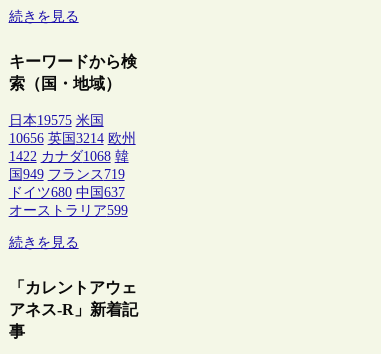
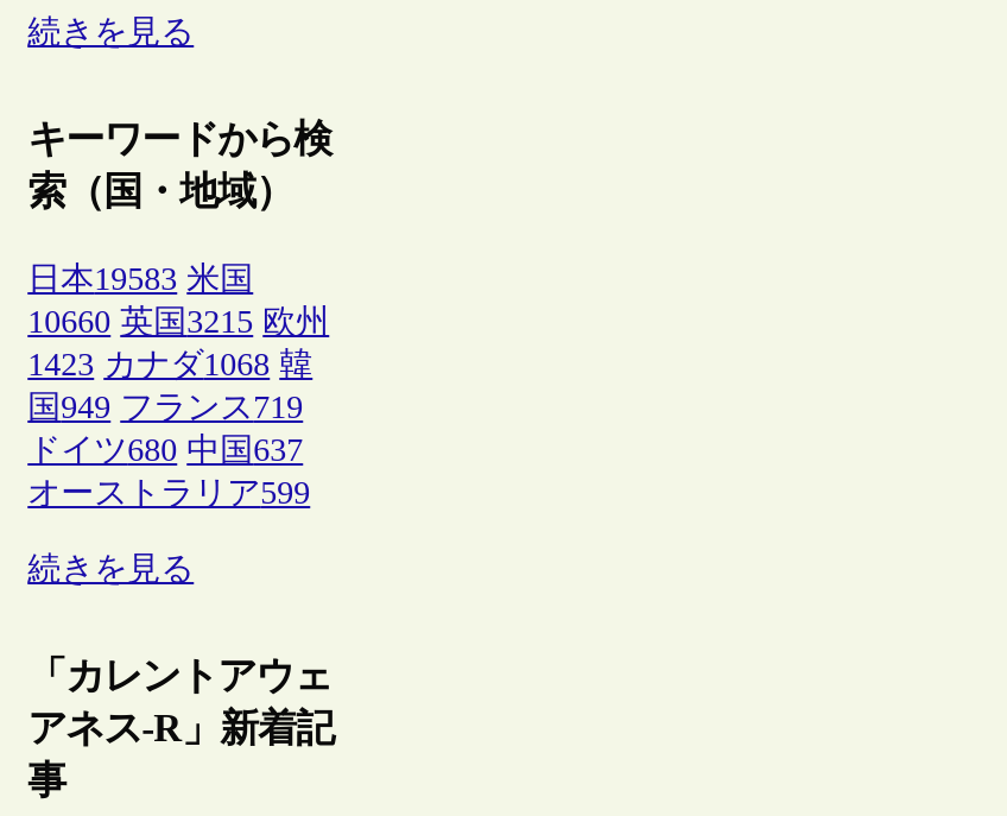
- 日本19575 米国
+ 日本19583 米国

- 10656 英国3214 欧州
+ 10660 英国3215 欧州

- 1422 カナダ1068 韓
+ 1423 カナダ1068 韓
